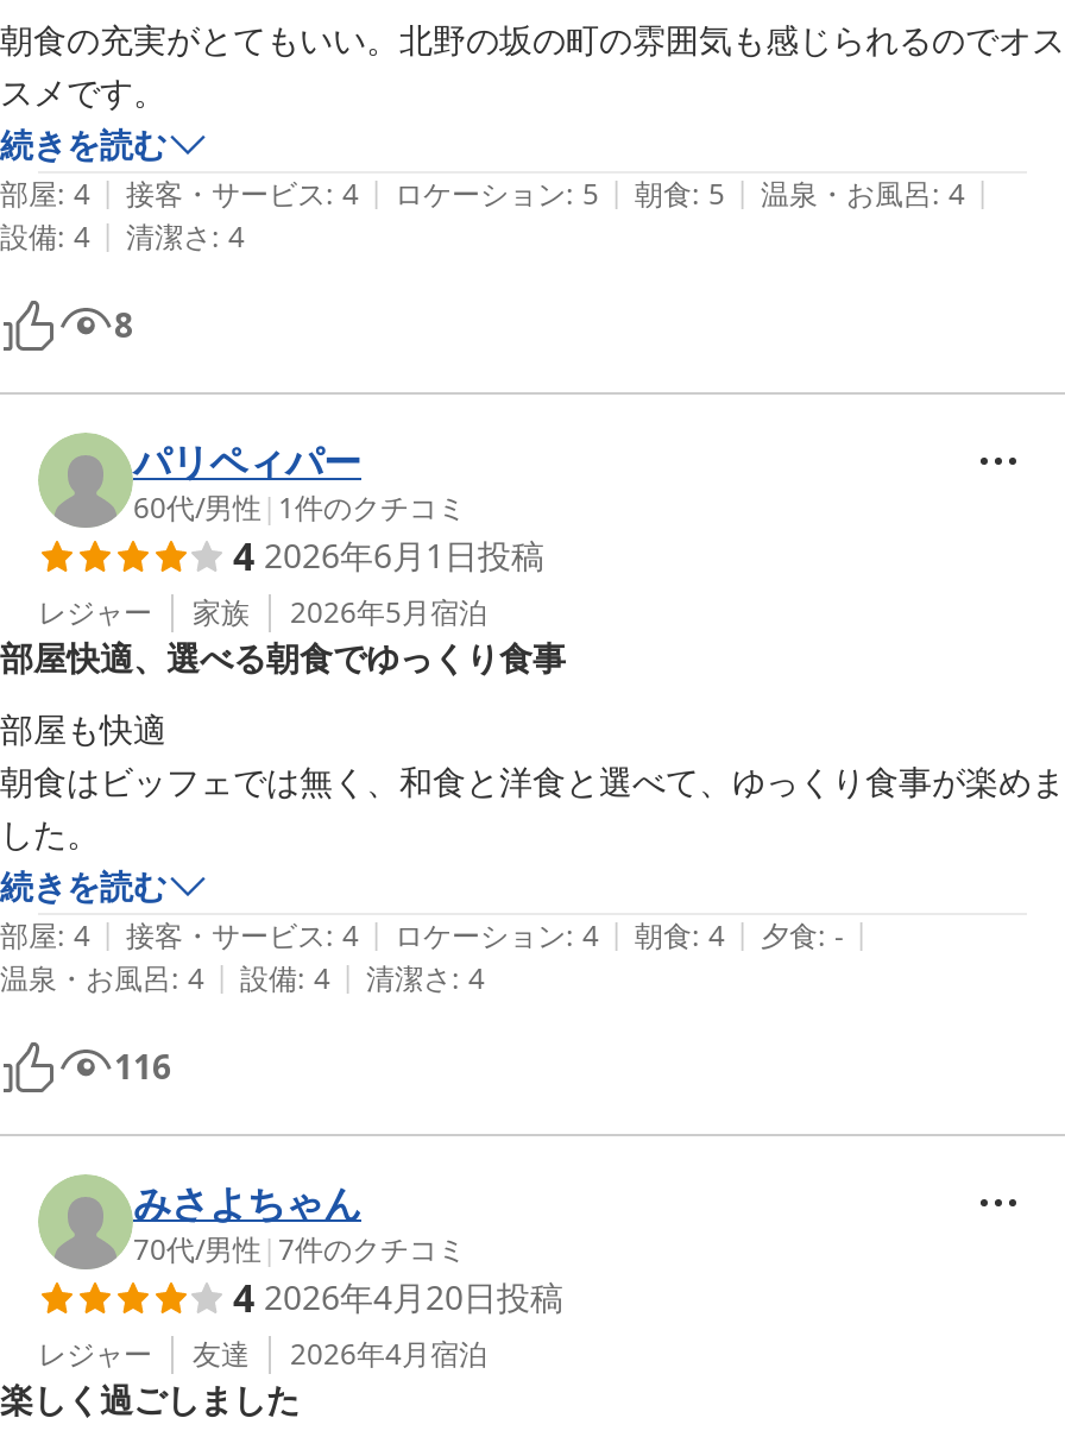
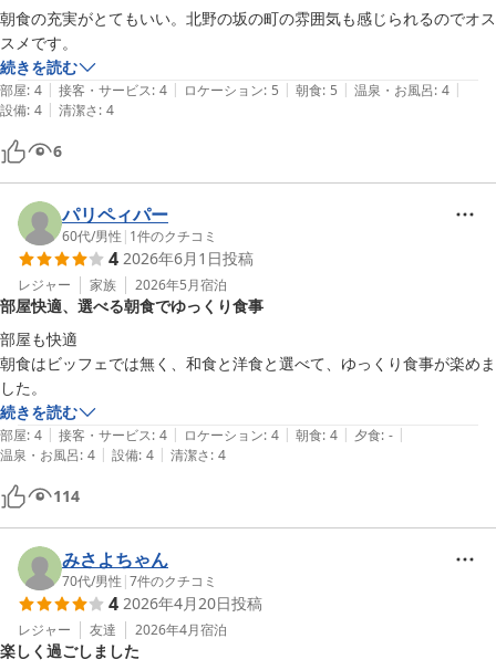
- 8
+ 6

- 116
+ 114
